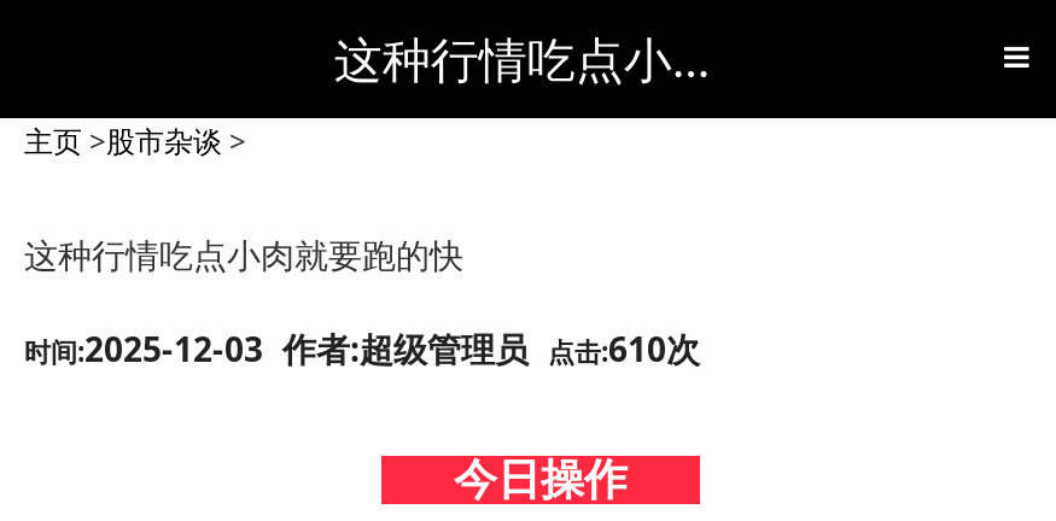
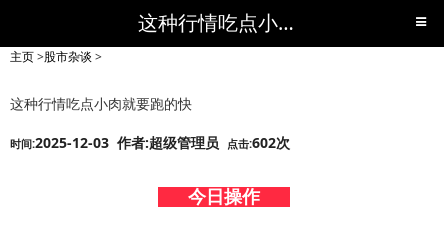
- 时间:2025-12-03 作者:超级管理员点击:610次
+ 时间:2025-12-03 作者:超级管理员点击:602次
